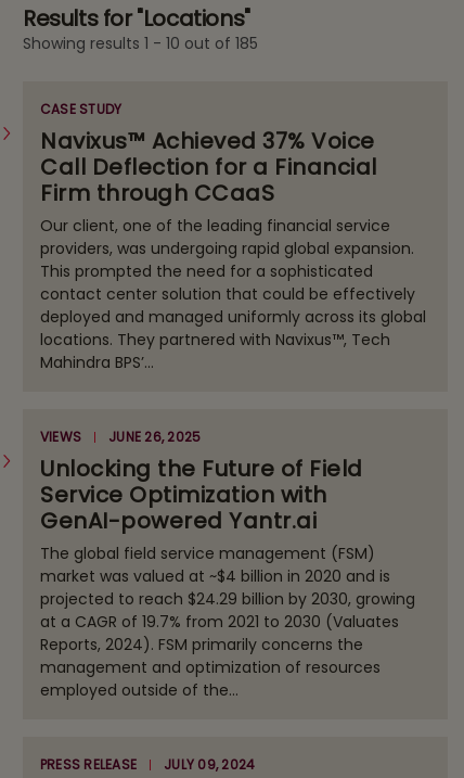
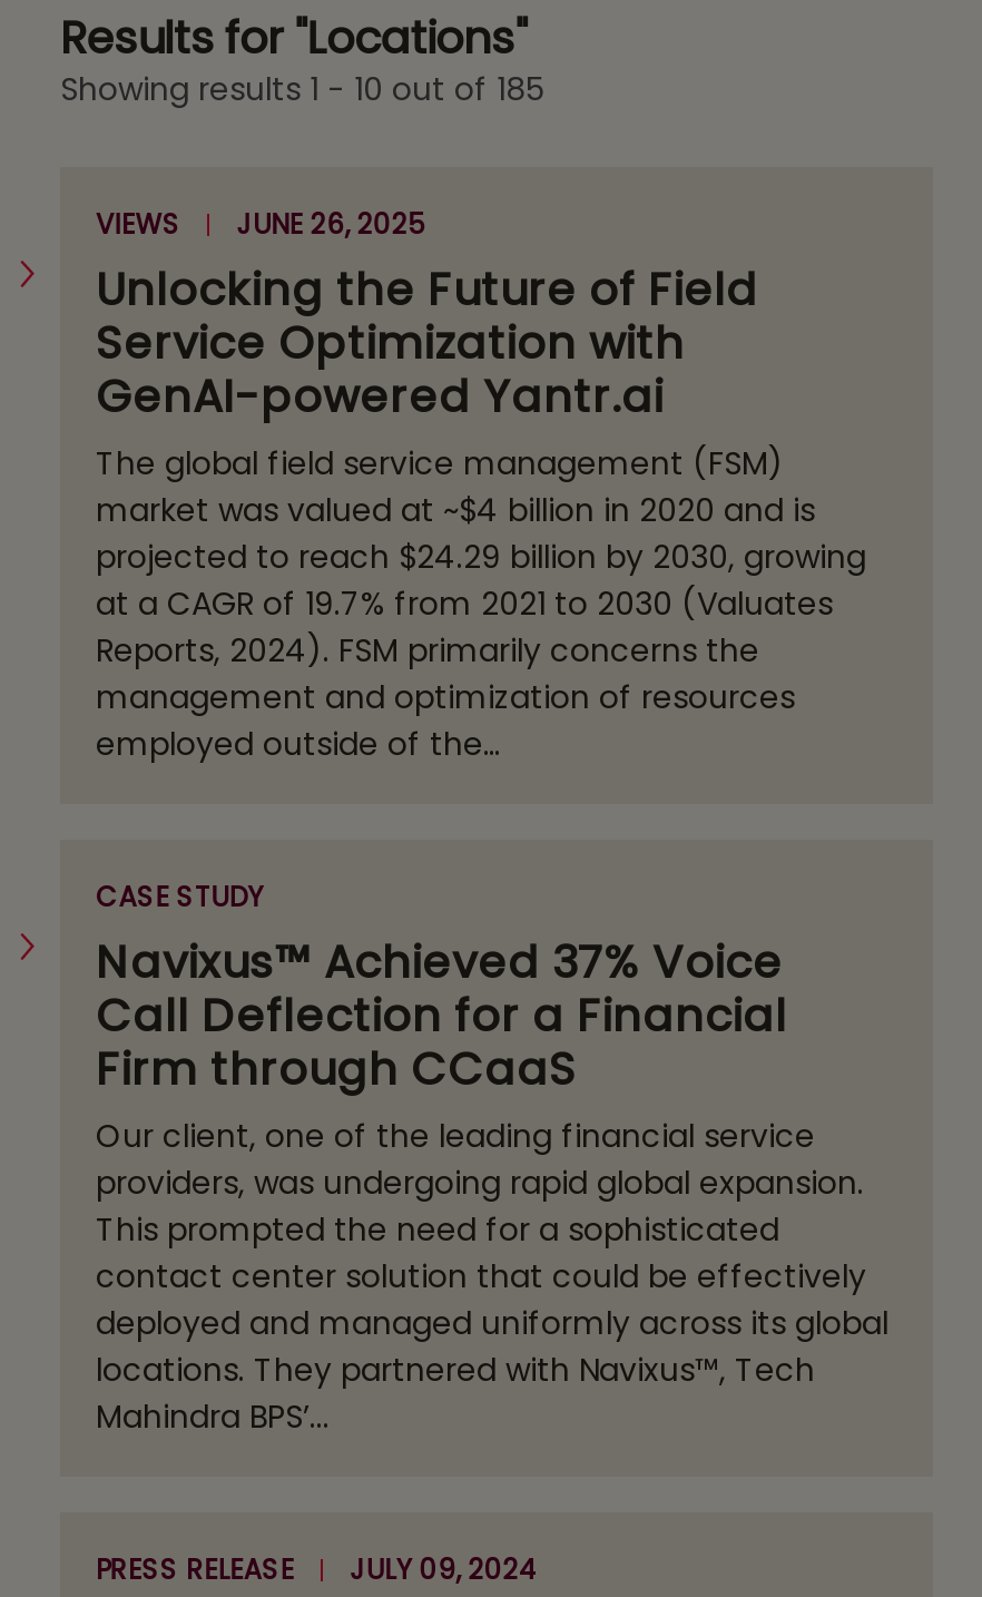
moved down: CASE STUDY | Navixus™ Achieved 37% Voice | Call Deflection for a Financial | ... | locations. They partnered with Navixus™, Tech | Mahindra BPS’...

moved up: VIEWS | JUNE 26, 2025 | Unlocking the Future of Field | ... | management and optimization of resources | employed outside of the…
